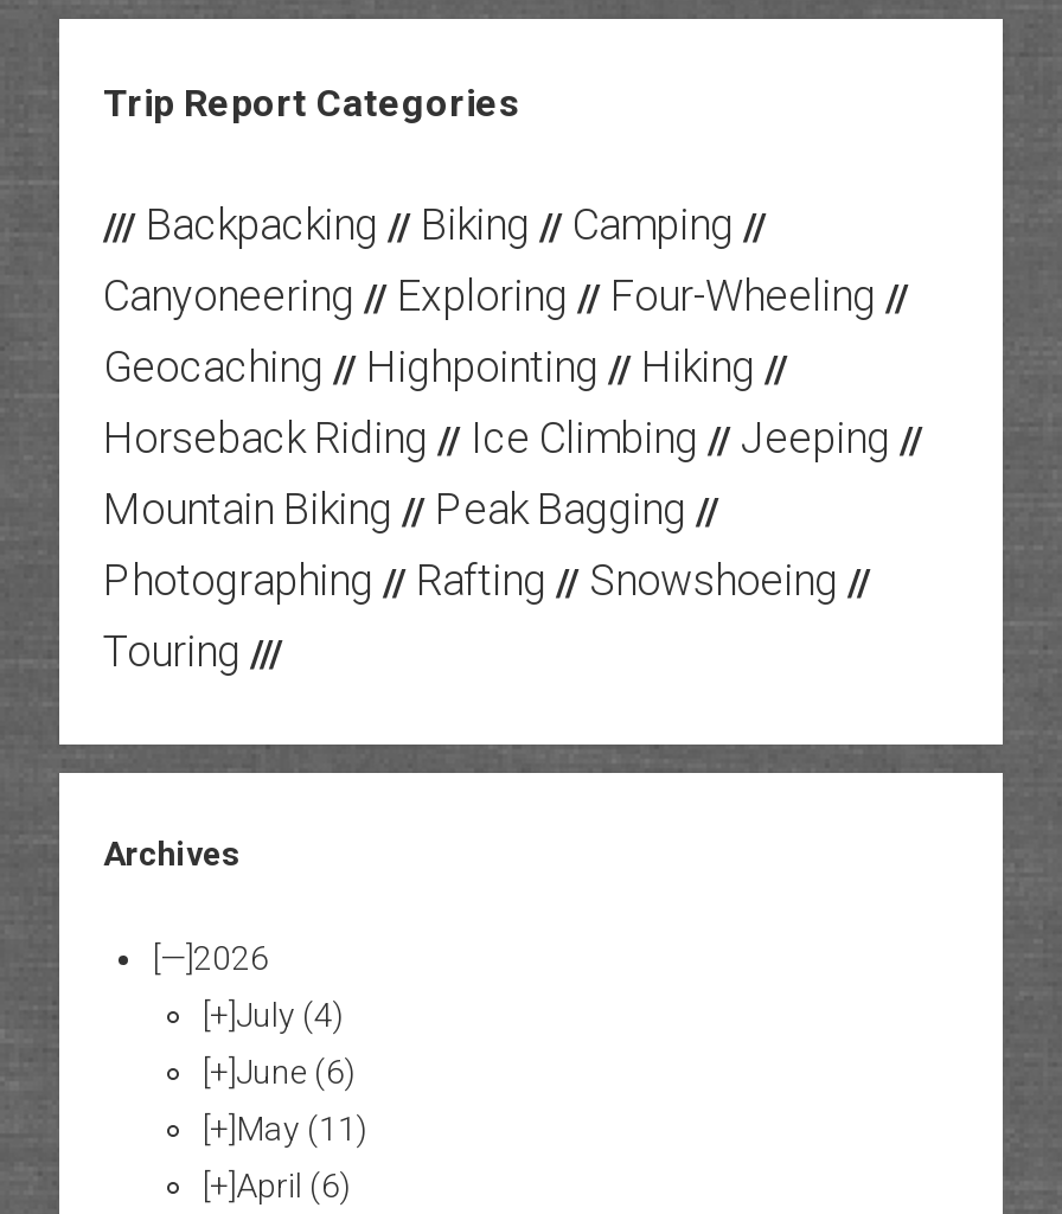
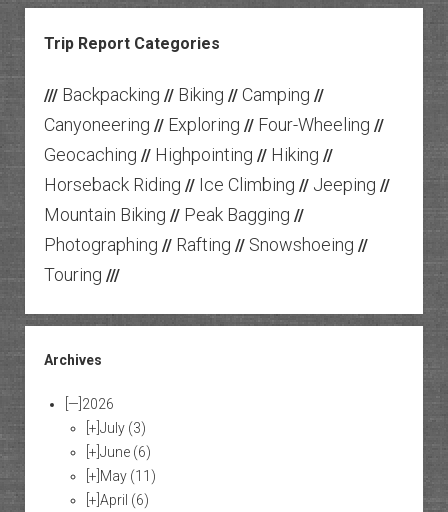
- [+] July (4)
+ [+] July (3)
